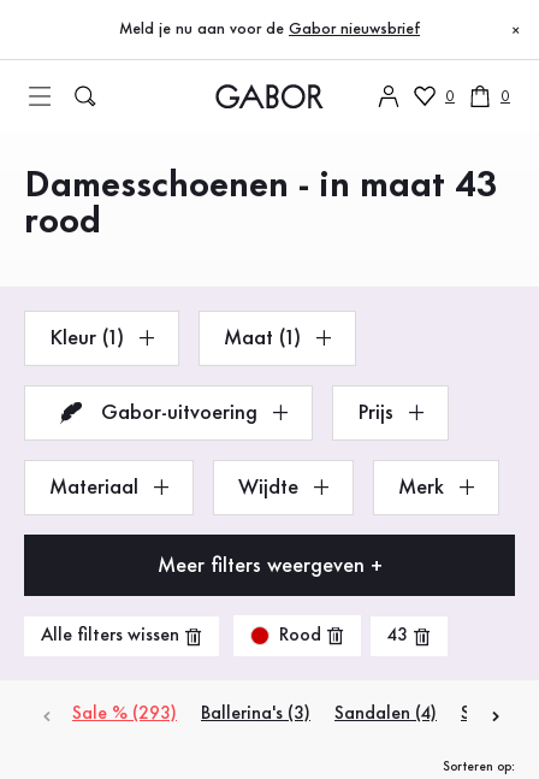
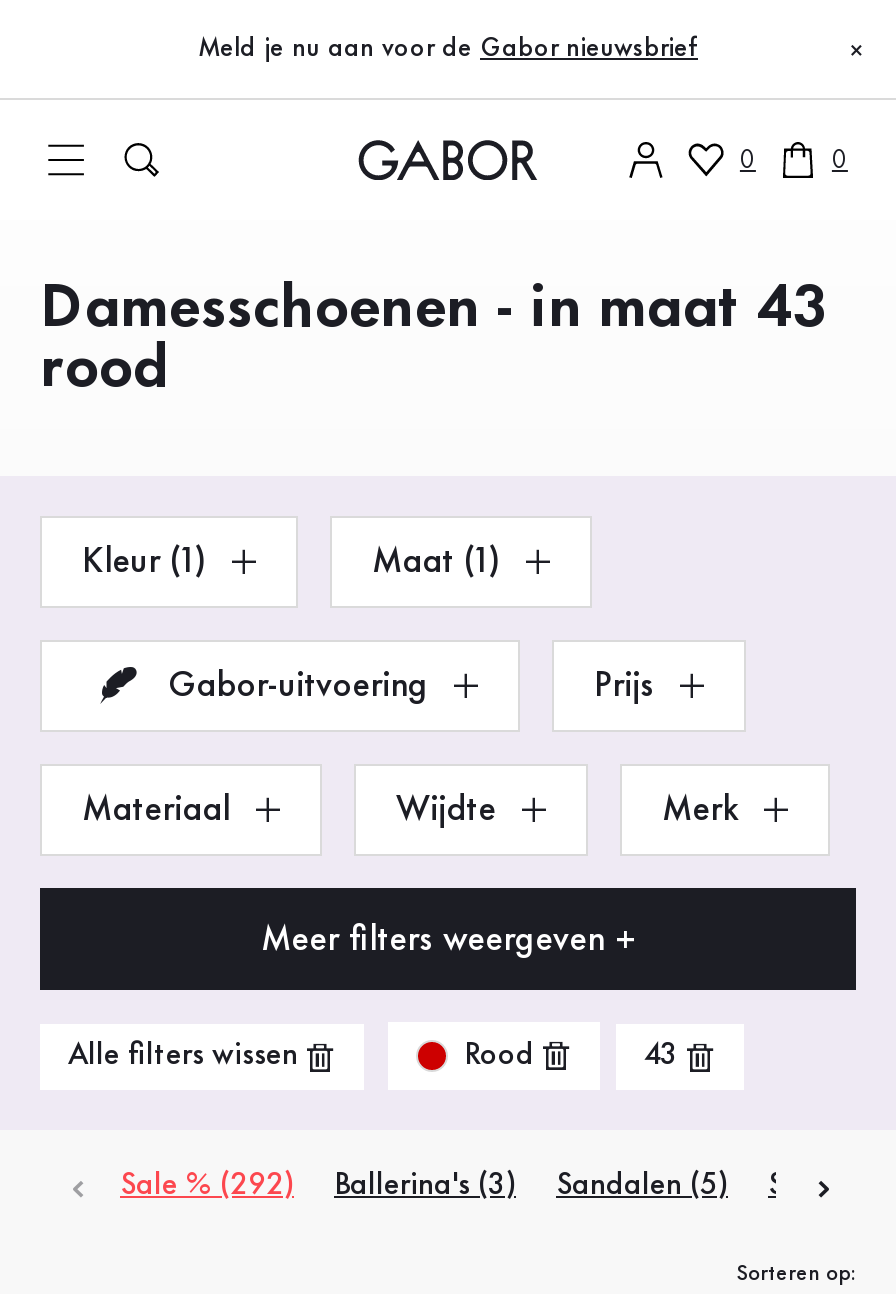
- Sale % (293)
+ Sale % (292)

- Sandalen (4)
+ Sandalen (5)
